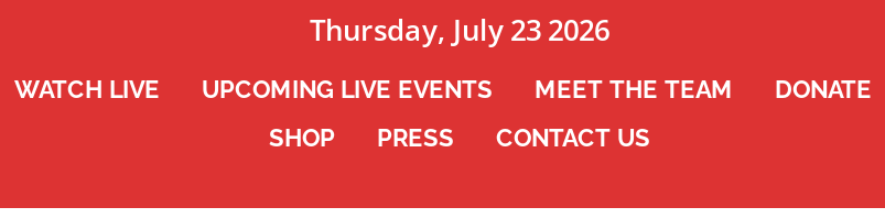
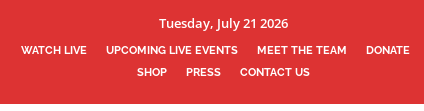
- Thursday, July 23 2026
+ Tuesday, July 21 2026
